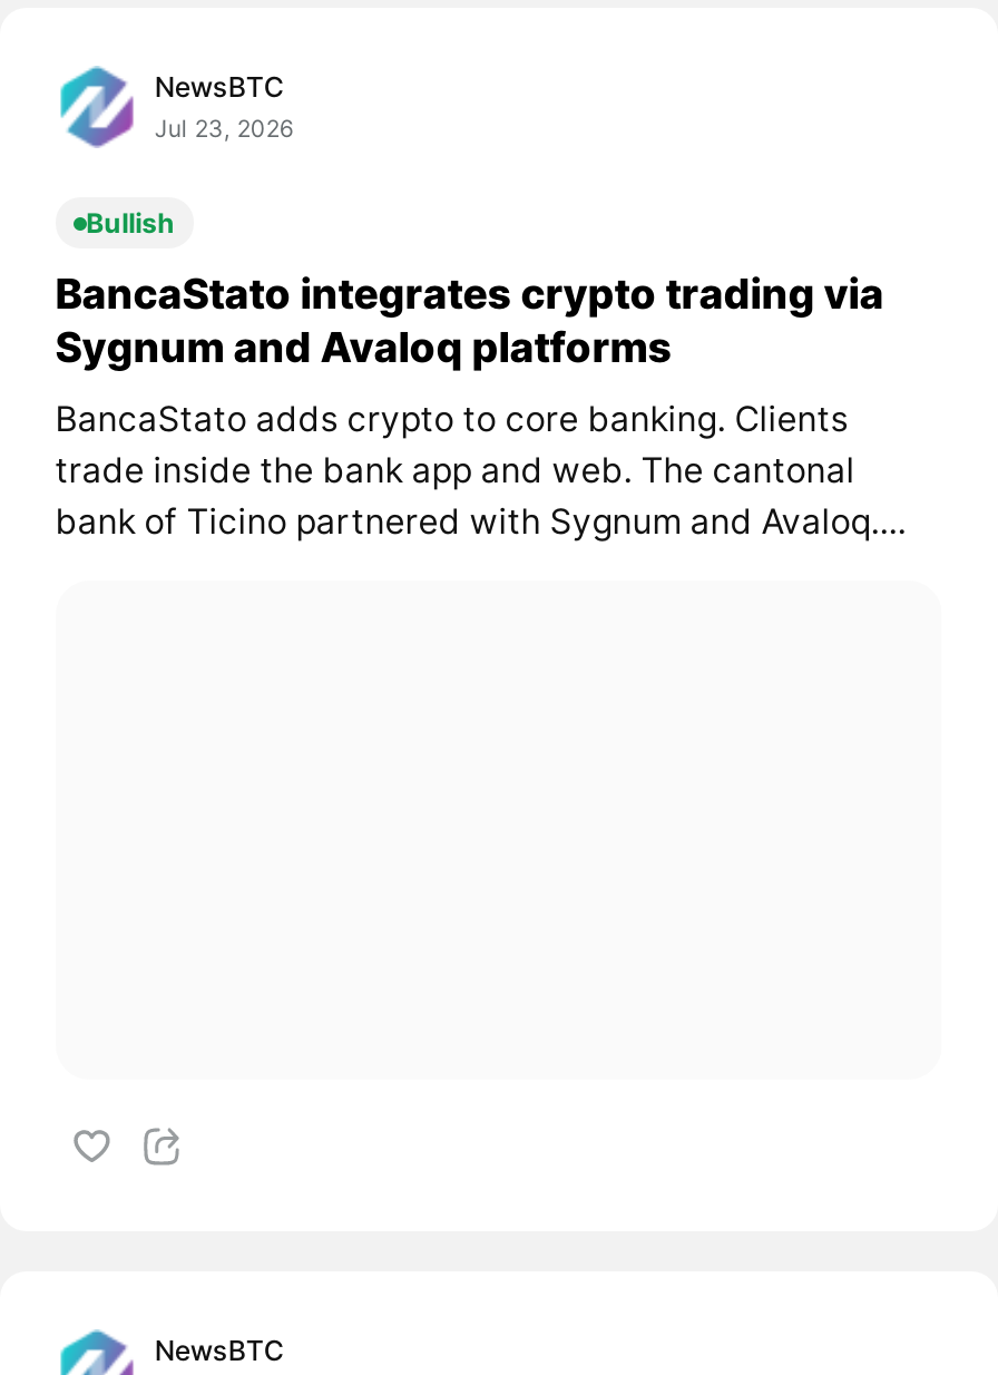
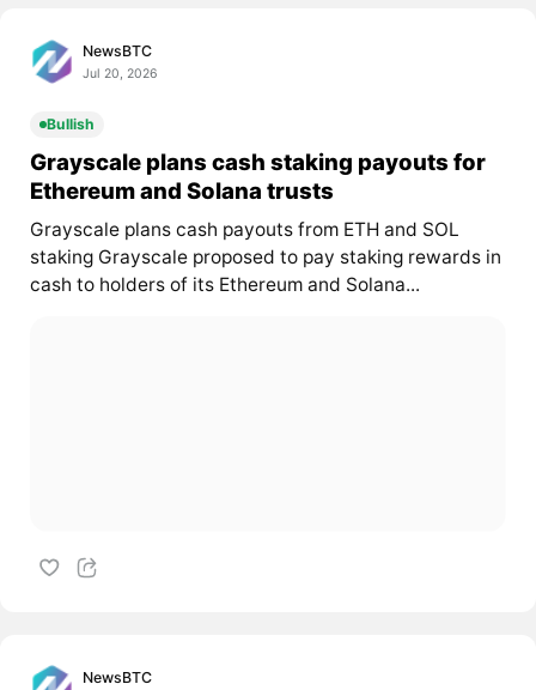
- Jul 23, 2026
+ Jul 20, 2026

- BancaStato integrates crypto trading via
- Sygnum and Avaloq platforms
+ Grayscale plans cash staking payouts for
+ Ethereum and Solana trusts

- BancaStato adds crypto to core banking. Clients
- trade inside the bank app and web. The cantonal
- bank of Ticino partnered with Sygnum and Avaloq....
+ Grayscale plans cash payouts from ETH and SOL
+ staking Grayscale proposed to pay staking rewards in
+ cash to holders of its Ethereum and Solana...
